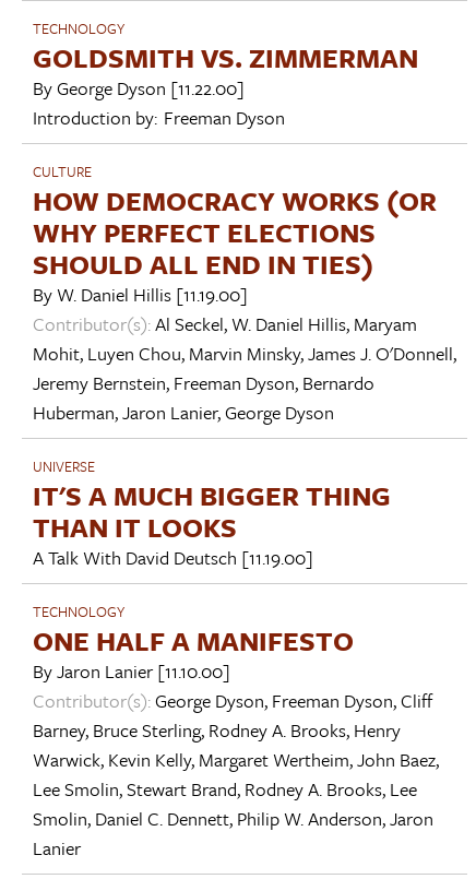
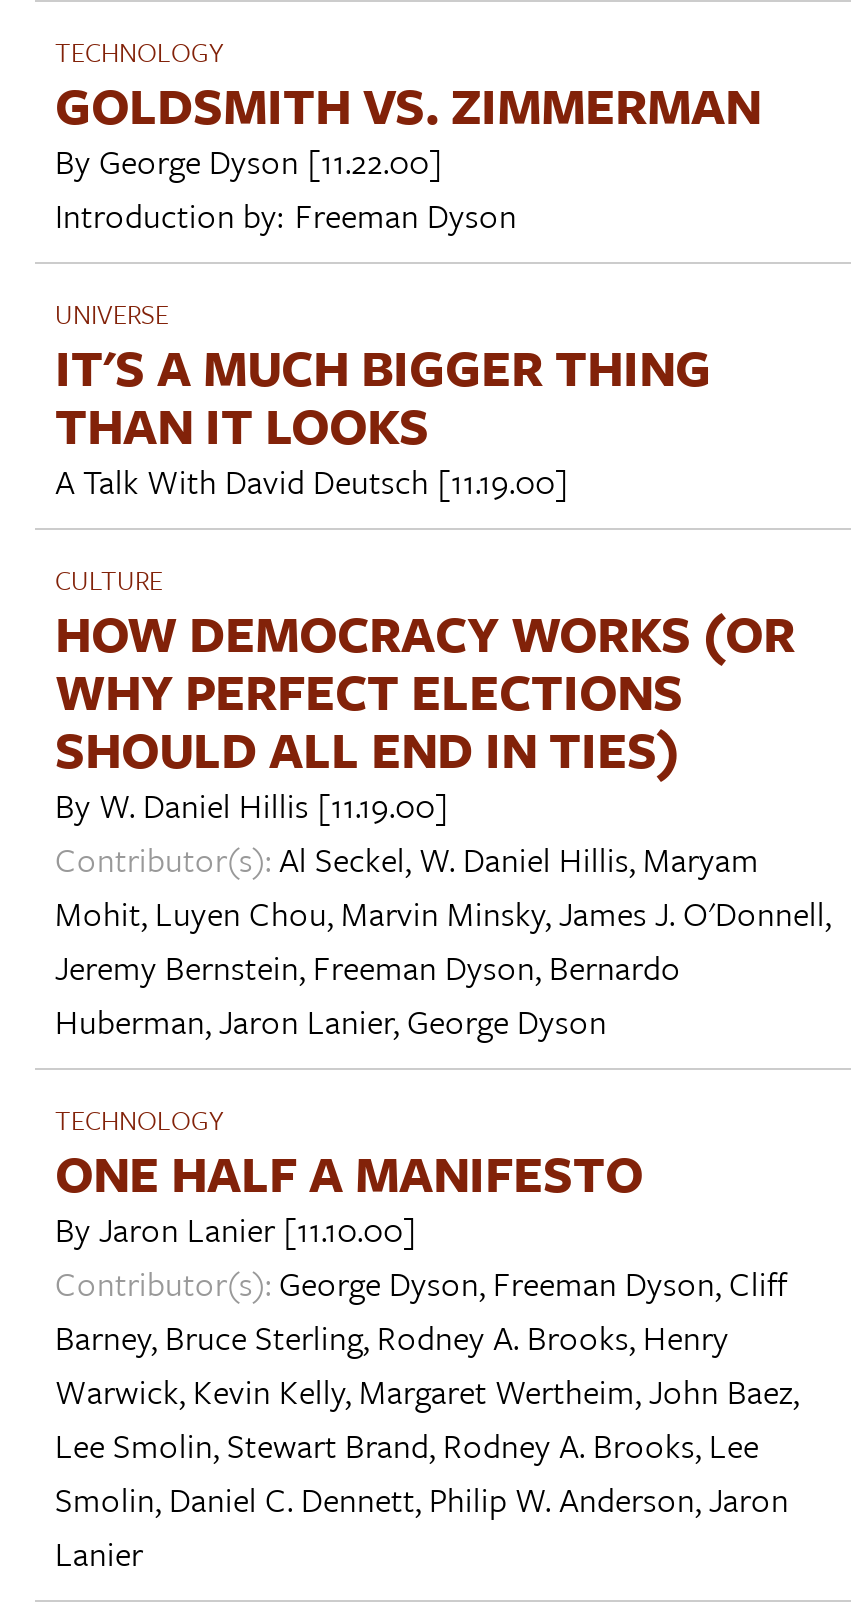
moved down: CULTURE | HOW DEMOCRACY WORKS (OR | WHY PERFECT ELECTIONS | ... | Jeremy Bernstein, Freeman Dyson, Bernardo | Huberman,Jaron Lanier, George Dyson

moved up: UNIVERSE | IT'S A MUCH BIGGER THING | THAN IT LOOKS | A Talk With David Deutsch [11.19.00]
